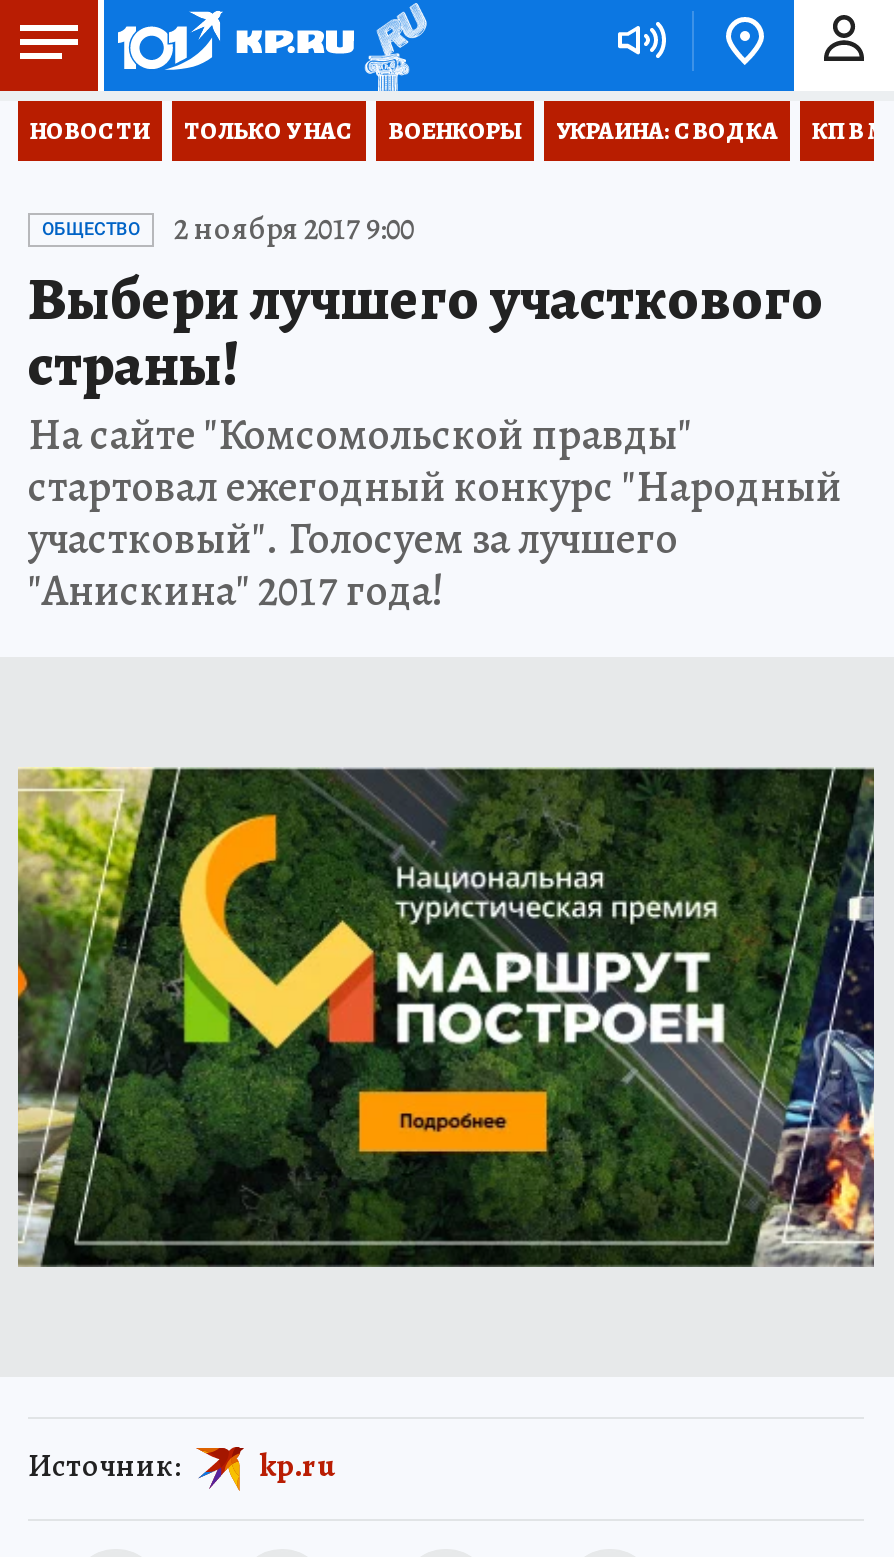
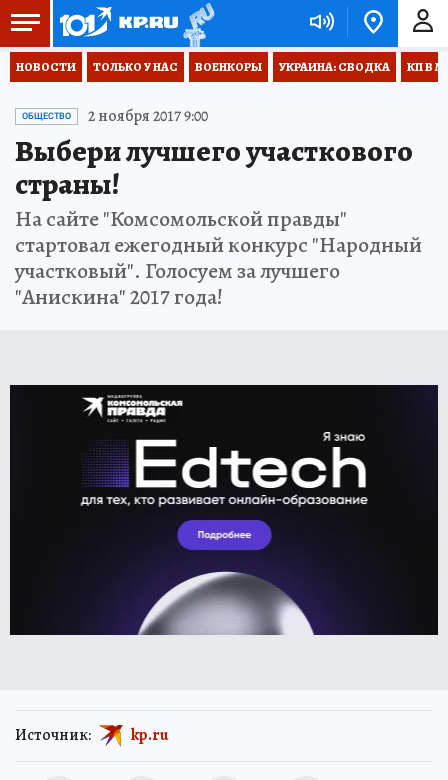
- [image]
+ [image]
